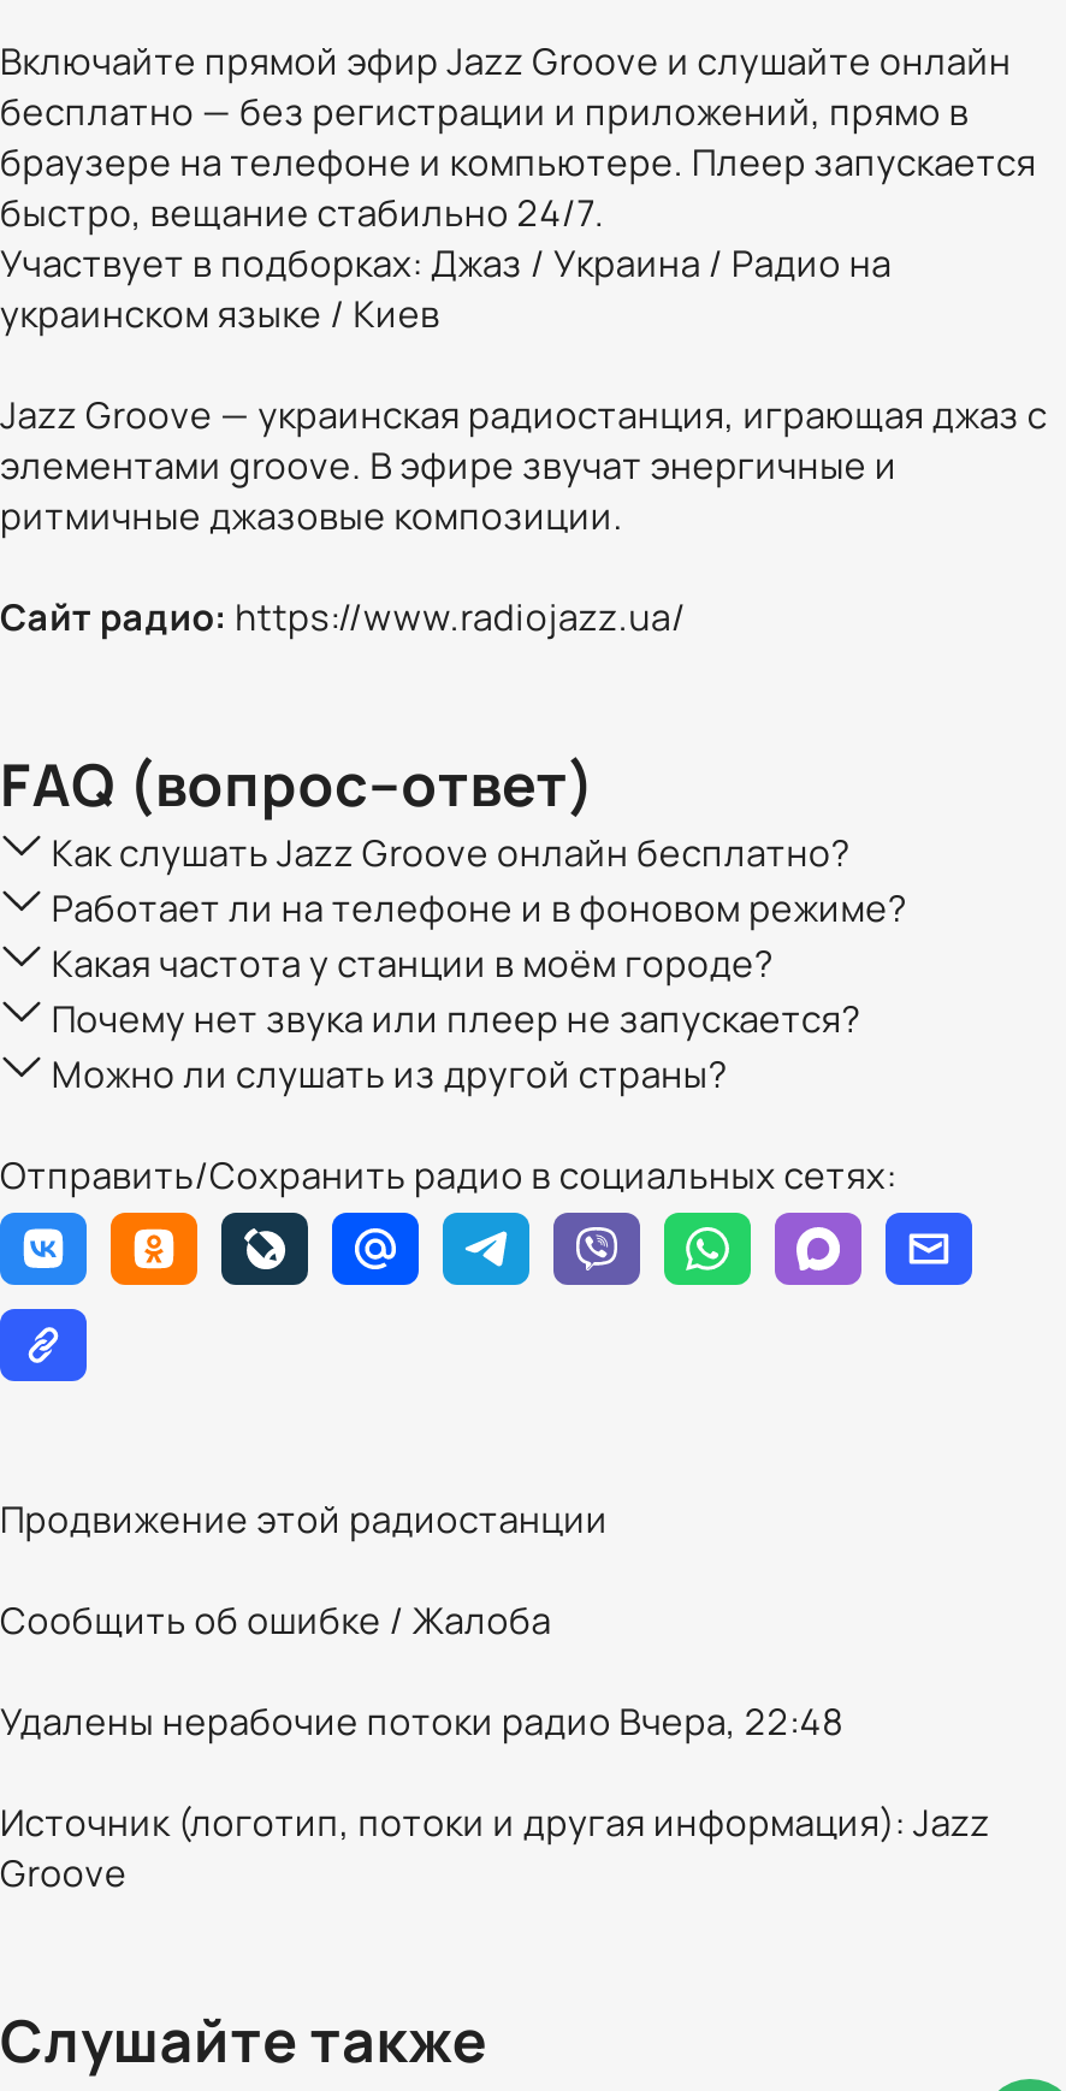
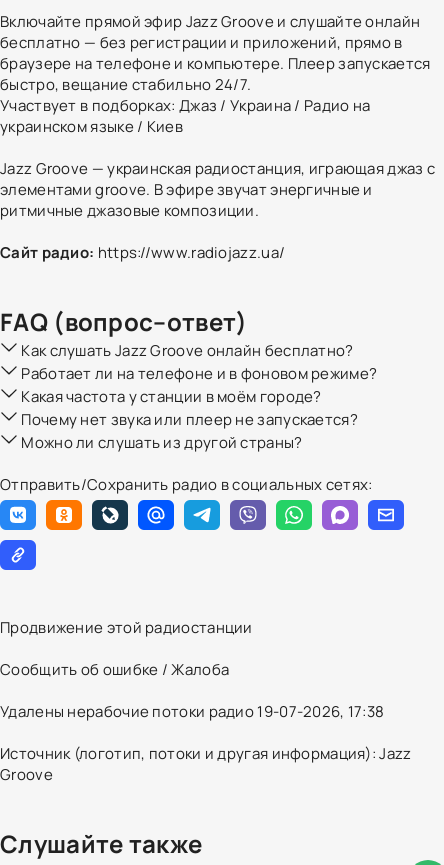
- Удалены нерабочие потоки радио Вчера, 22:48
+ Удалены нерабочие потоки радио 19-07-2026, 17:38
